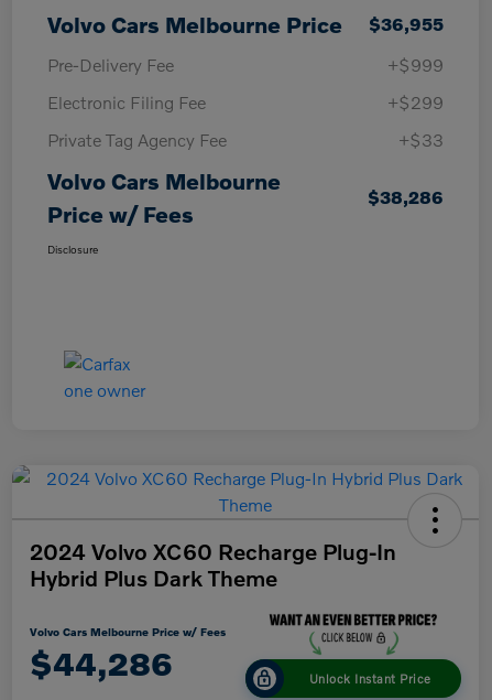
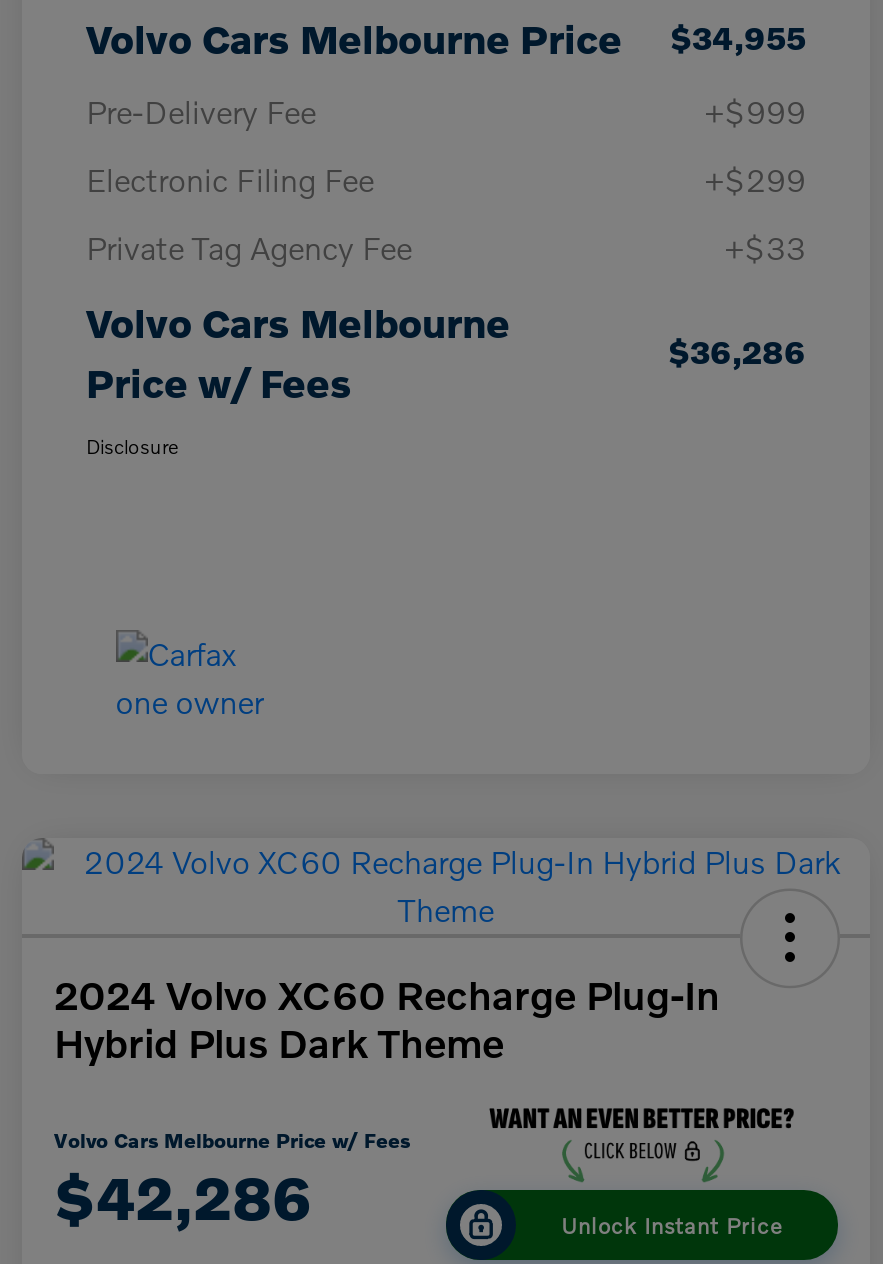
- Volvo Cars Melbourne Price $36,955
+ Volvo Cars Melbourne Price $34,955

- $38,286
+ $36,286

- $44,286
+ $42,286
